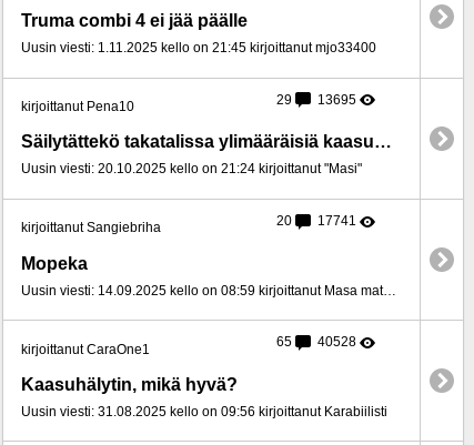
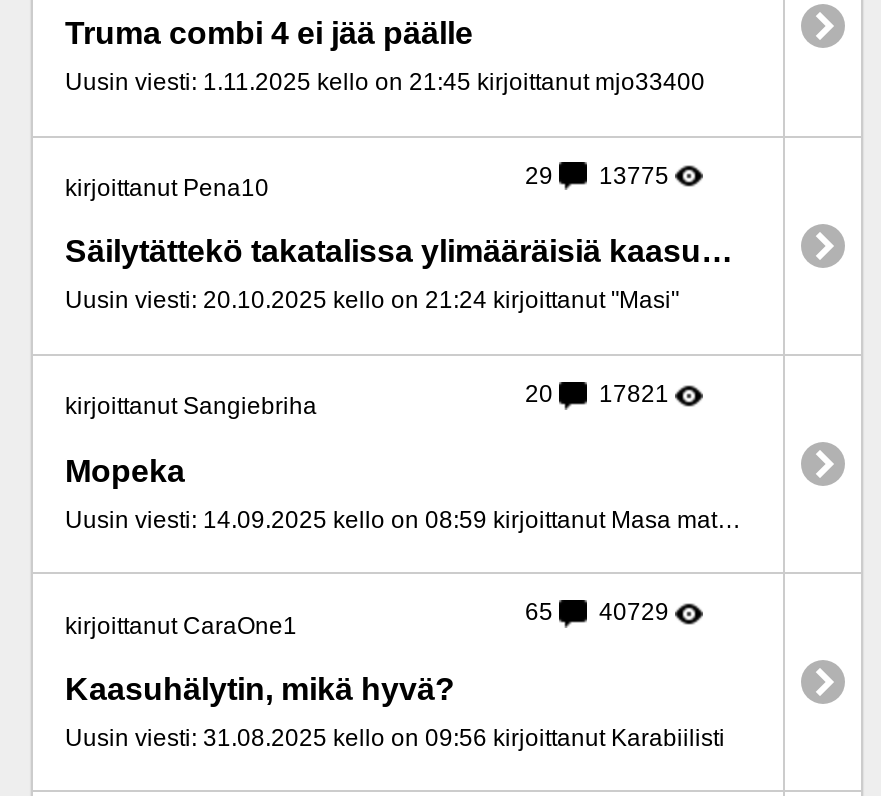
- 29 13695
+ 29 13775

- 20 17741
+ 20 17821

- 40528
+ 40729
